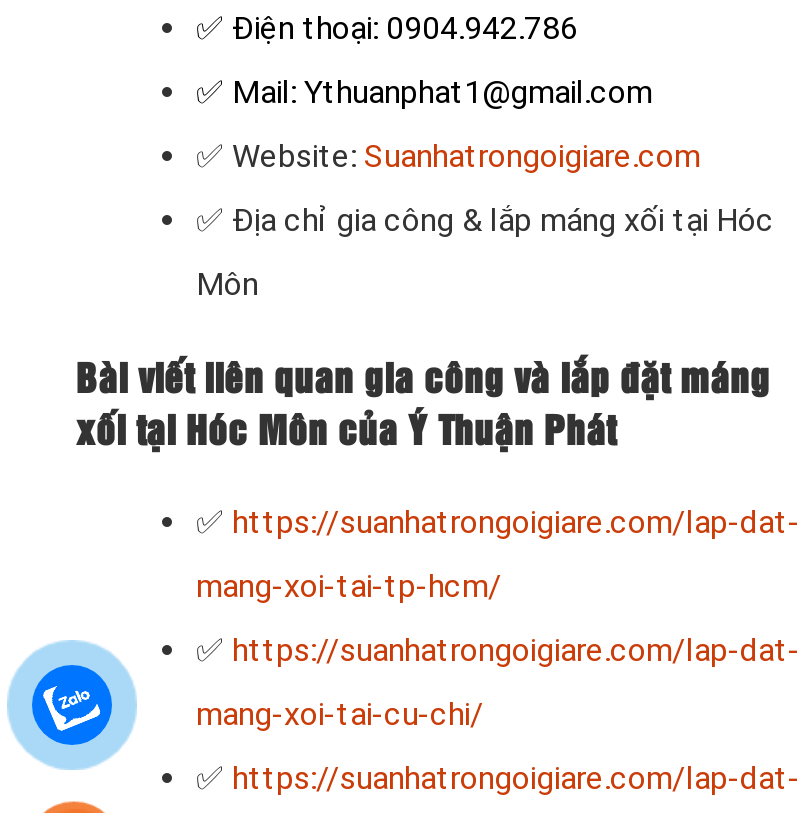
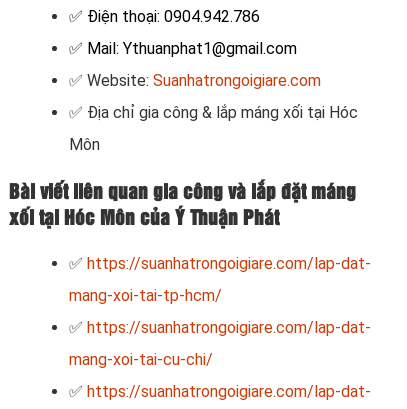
- [image]
